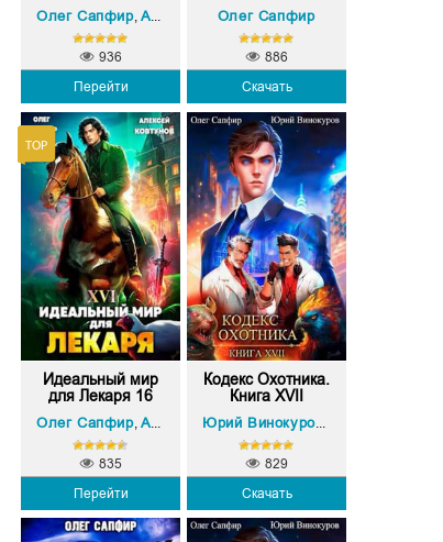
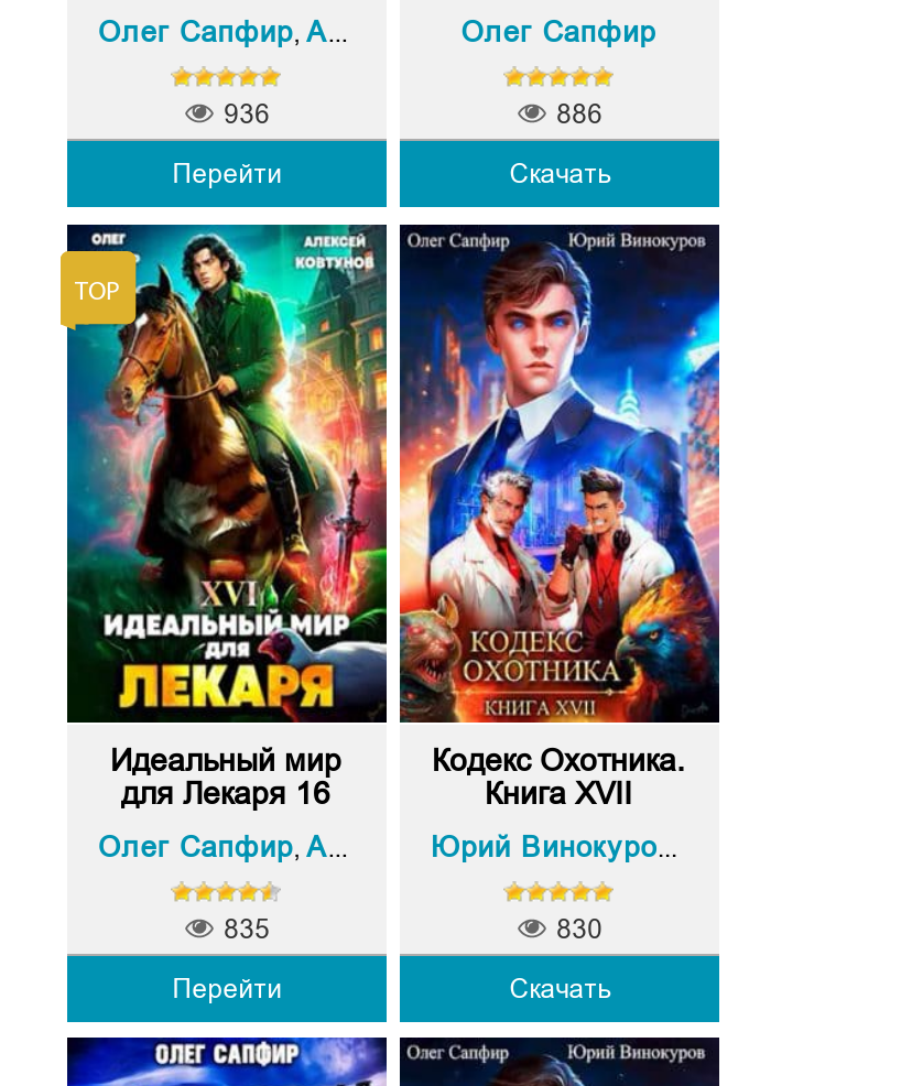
- 829
+ 830
